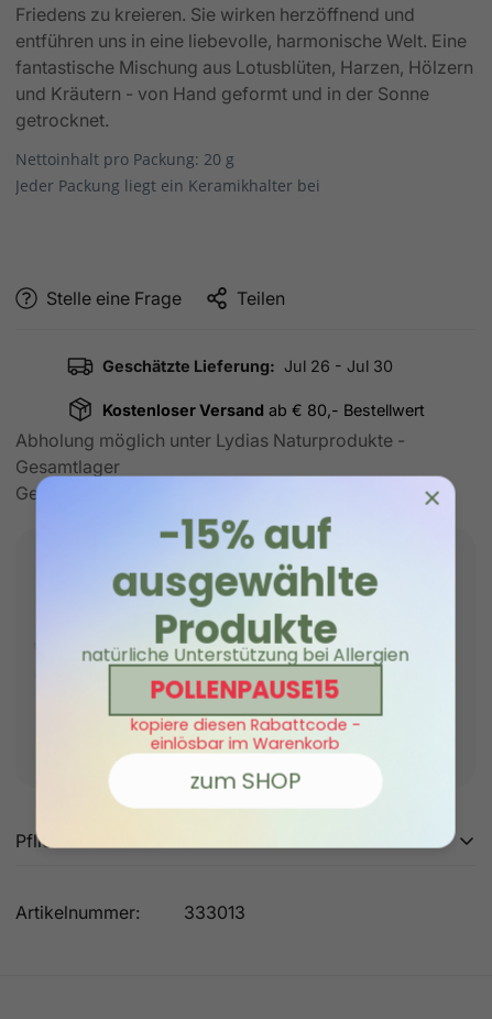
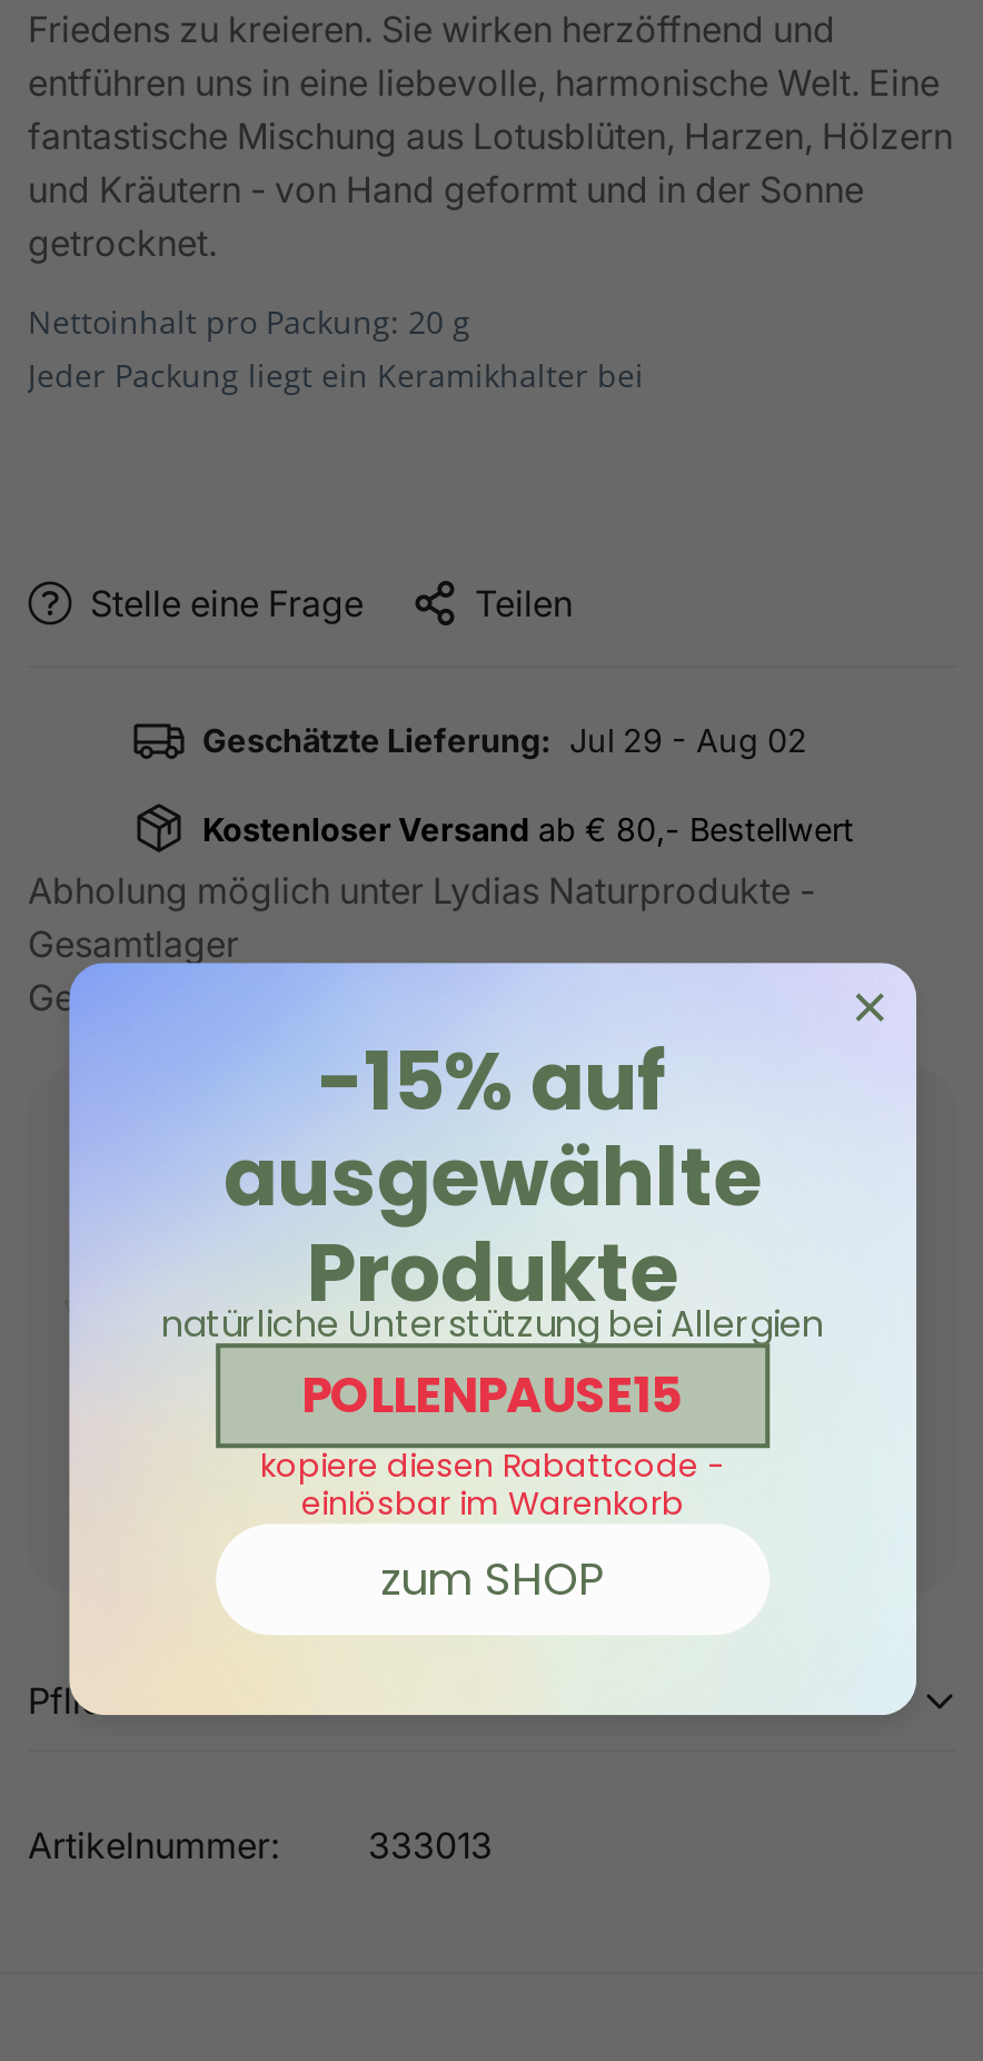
- Geschätzte Lieferung: Jul 26 - Jul 30
+ Geschätzte Lieferung: Jul 29 - Aug 02
